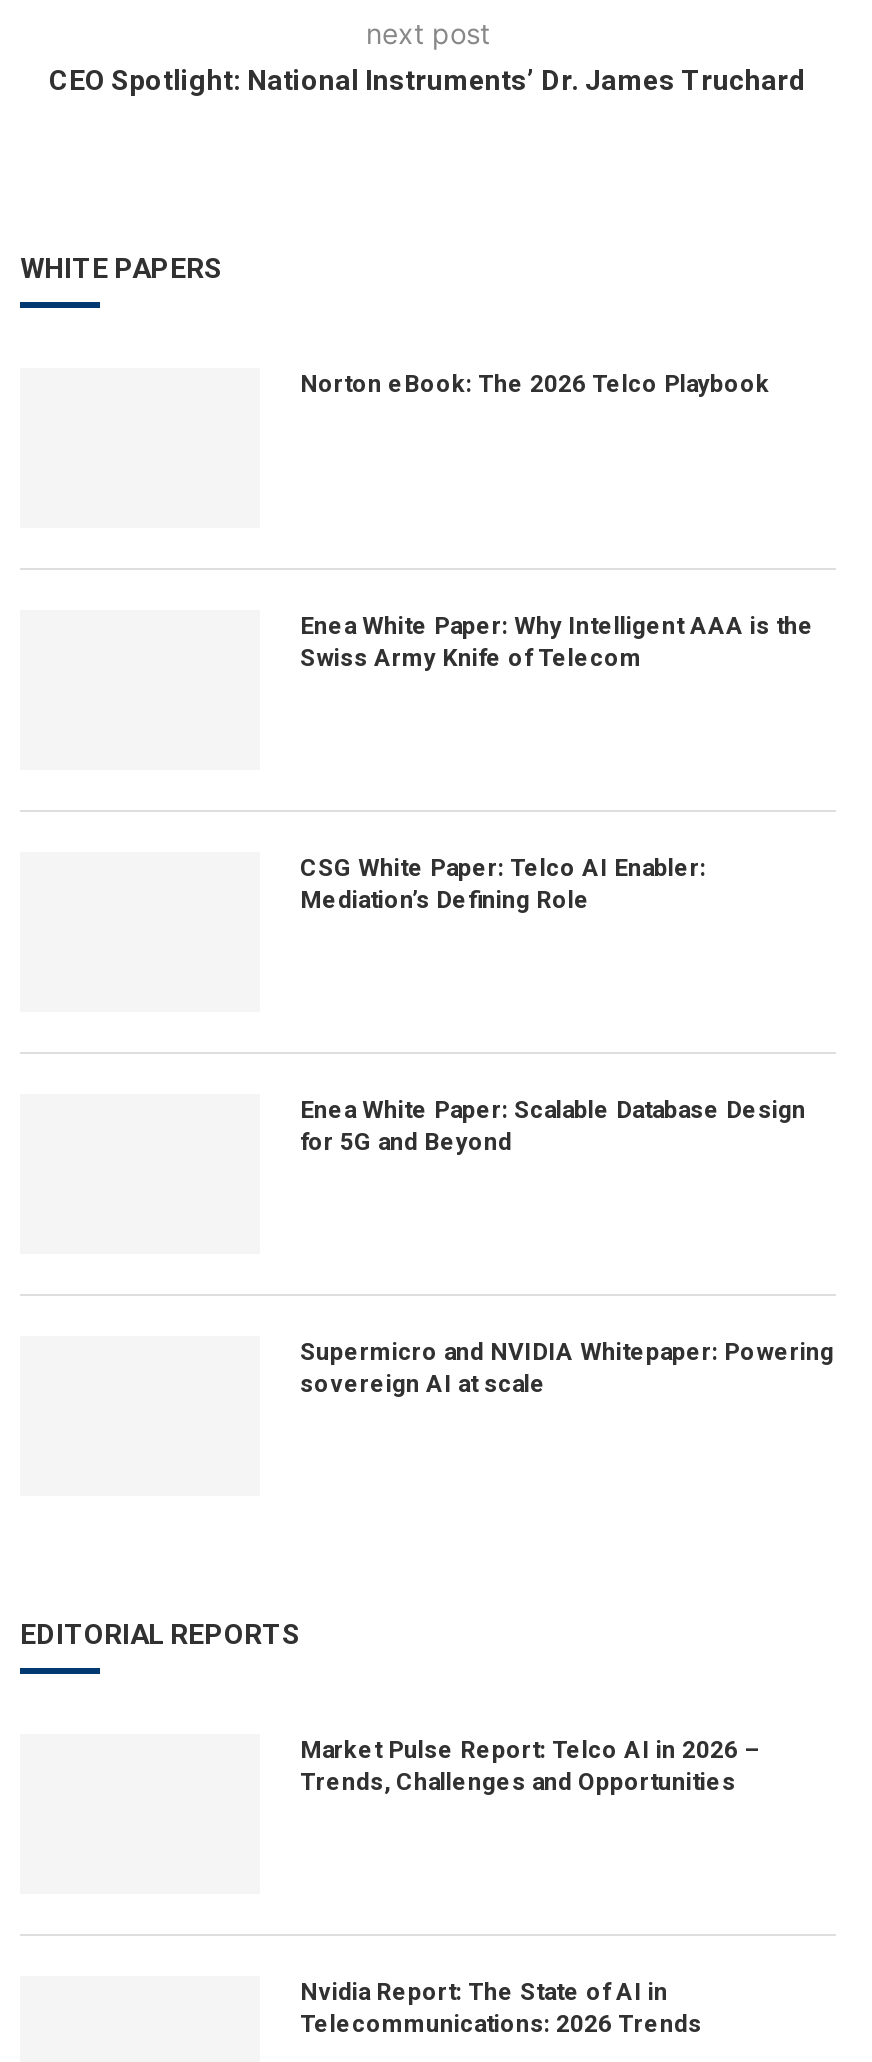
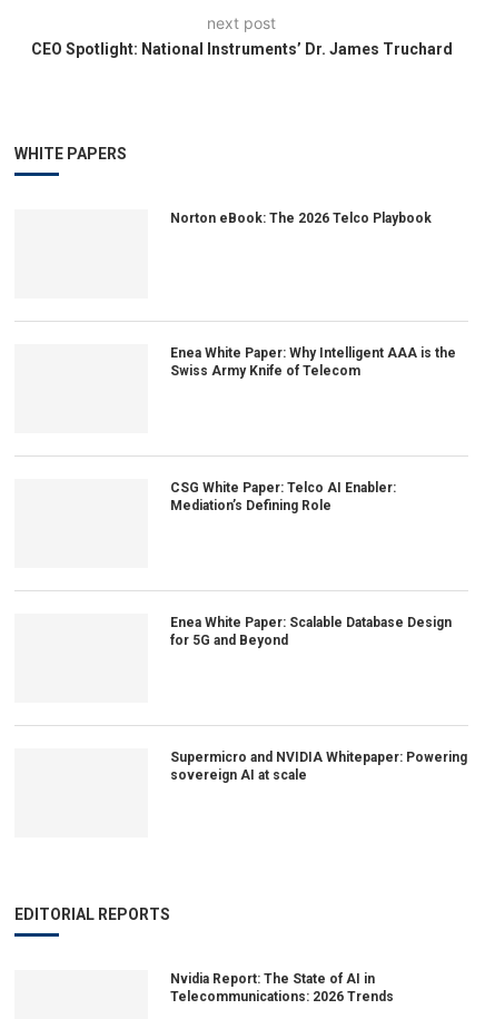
- Market Pulse Report: Telco AI in 2026 –
- Trends, Challenges and Opportunities
